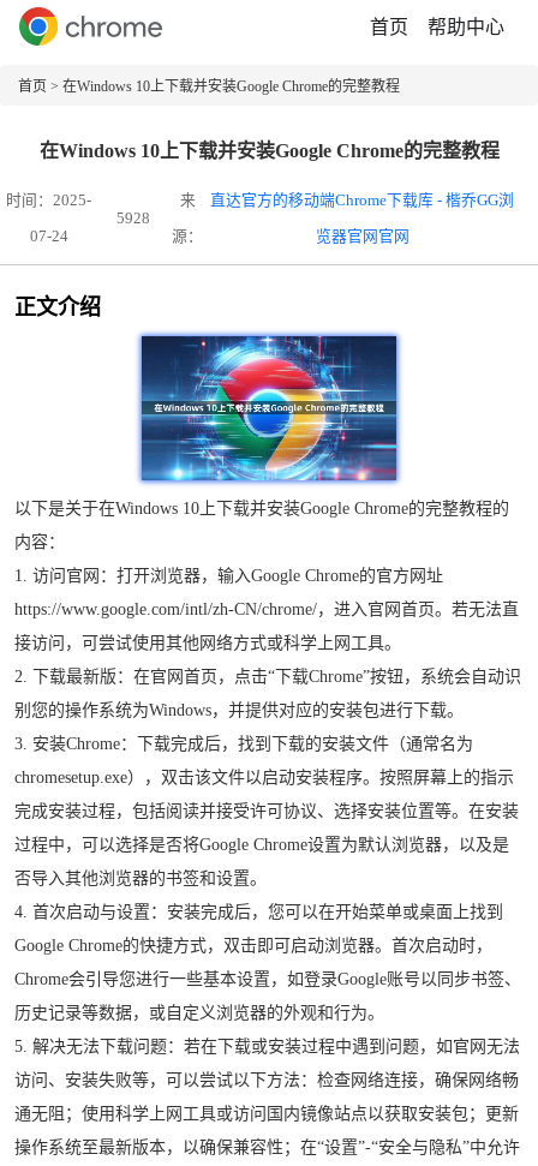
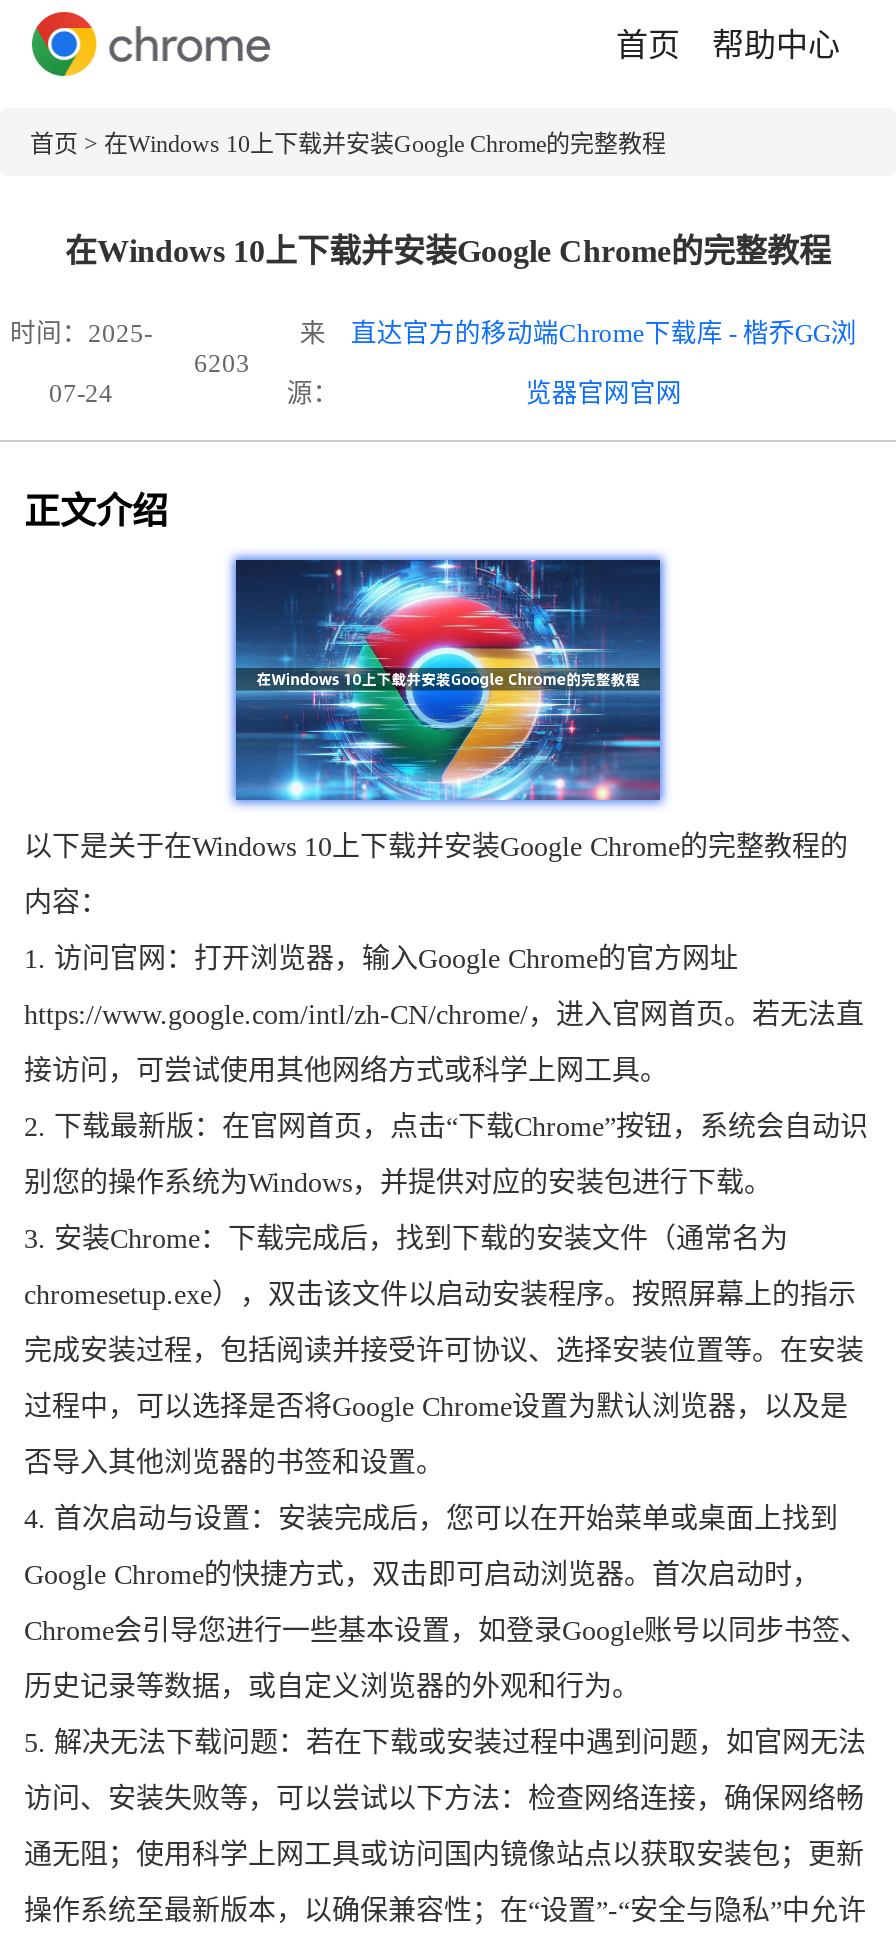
- 5928
+ 6203
